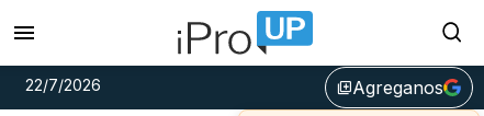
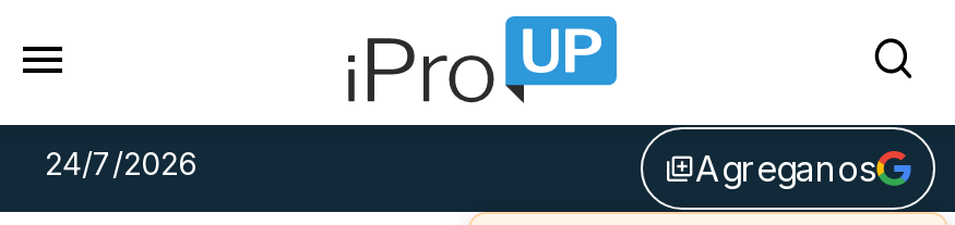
- 22/7/2026
+ 24/7/2026
